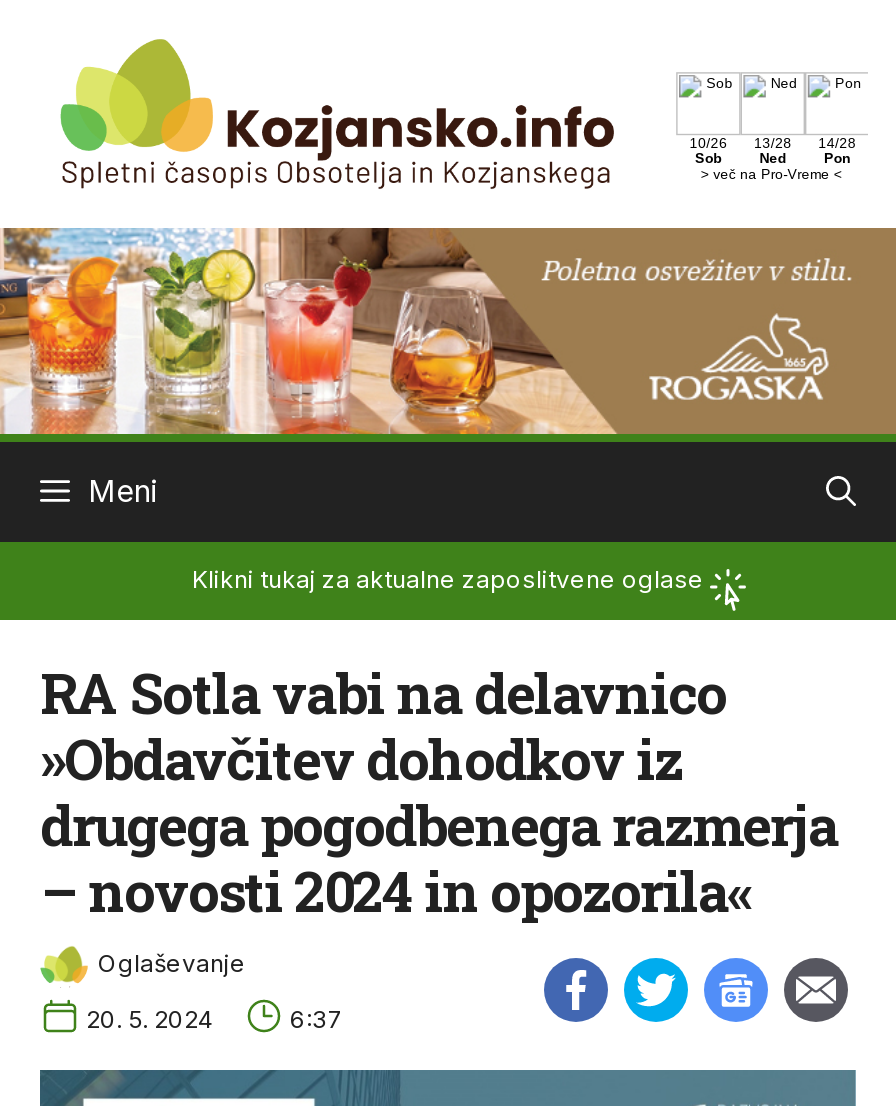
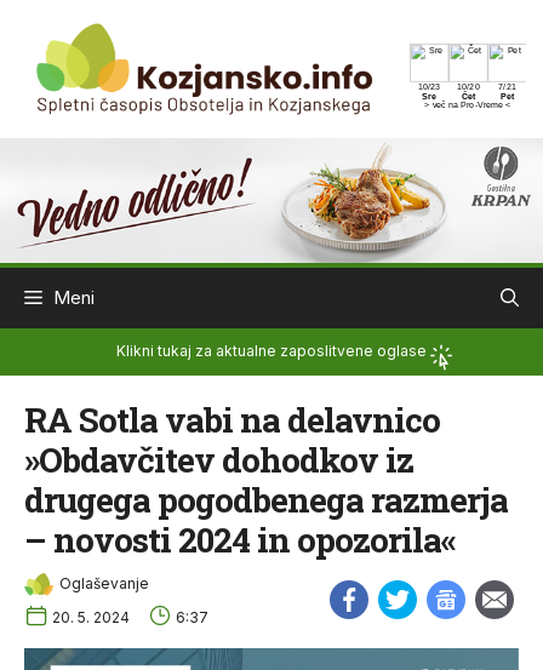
- [image]
+ [image]
